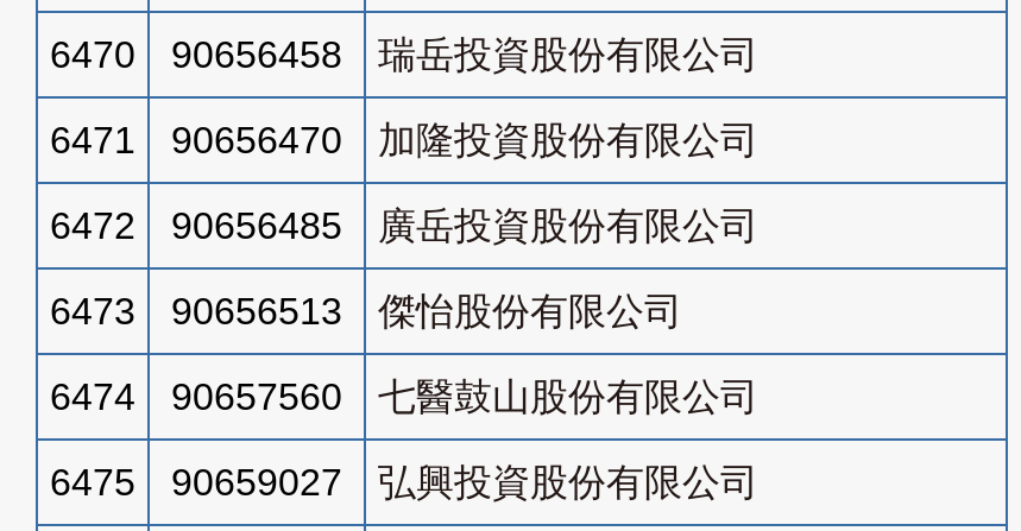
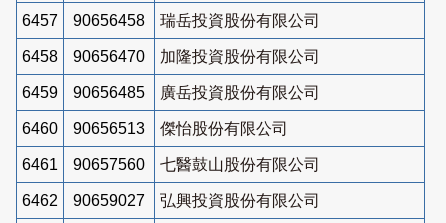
- 6470 90656458 瑞岳投資股份有限公司
+ 6457 90656458 瑞岳投資股份有限公司

- 6471 90656470 加隆投資股份有限公司
+ 6458 90656470 加隆投資股份有限公司

- 6472 90656485 廣岳投資股份有限公司
+ 6459 90656485 廣岳投資股份有限公司

- 6473 90656513 傑怡股份有限公司
+ 6460 90656513 傑怡股份有限公司

- 6474 90657560 七醫鼓山股份有限公司
+ 6461 90657560 七醫鼓山股份有限公司

- 6475 90659027 弘興投資股份有限公司
+ 6462 90659027 弘興投資股份有限公司
